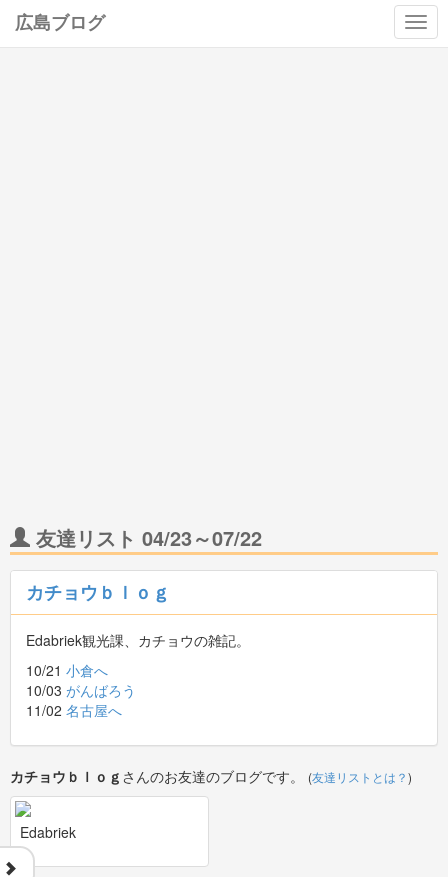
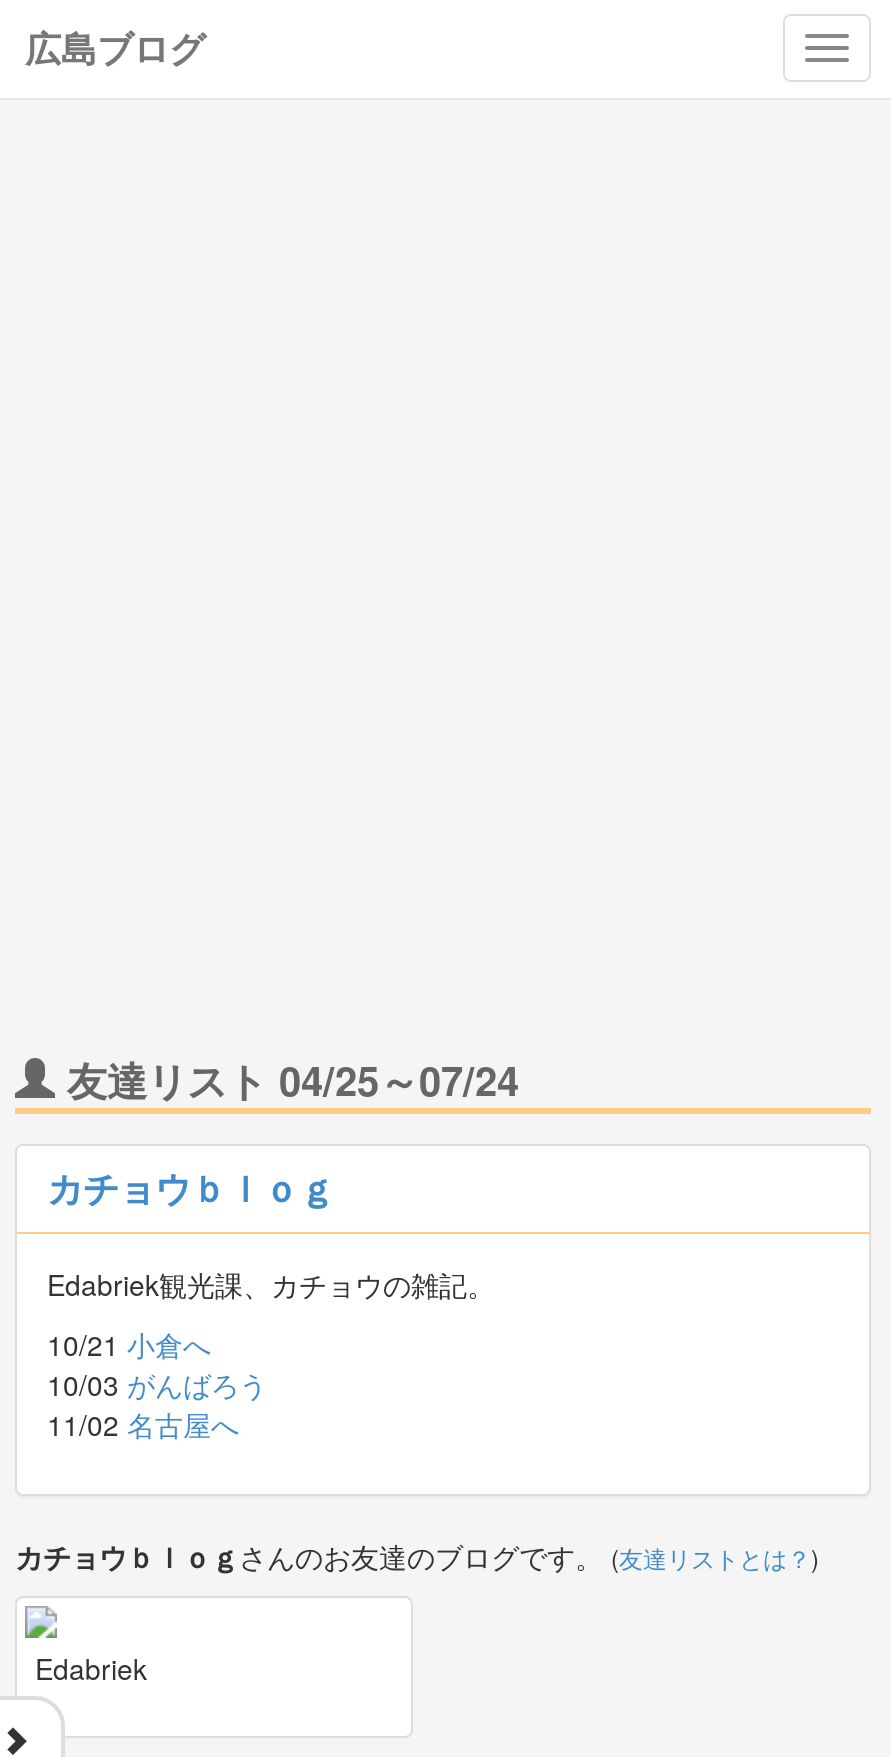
- 友達リスト 04/23～07/22
+ 友達リスト 04/25～07/24
